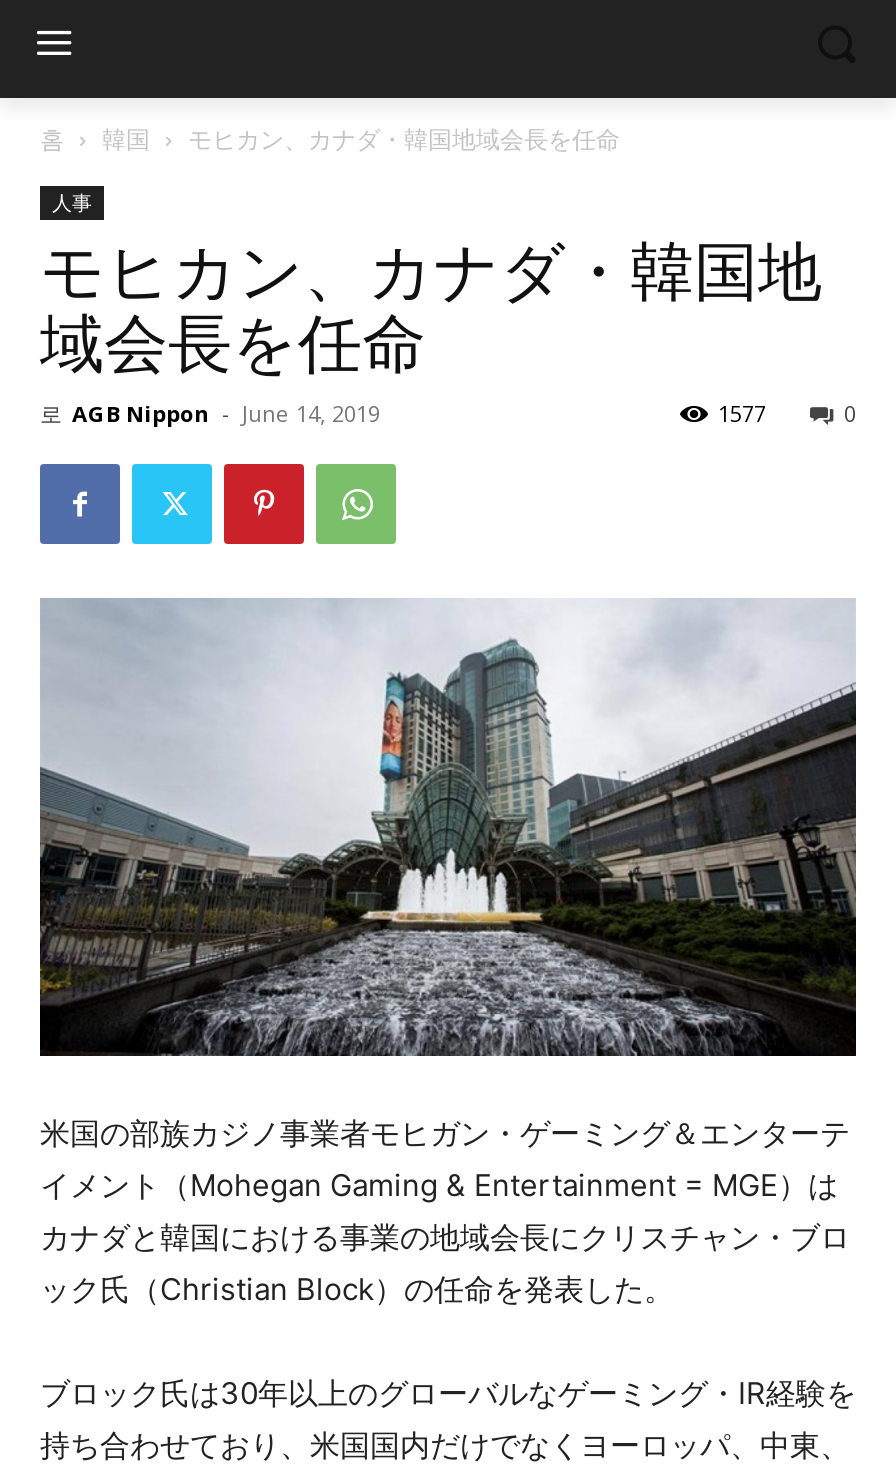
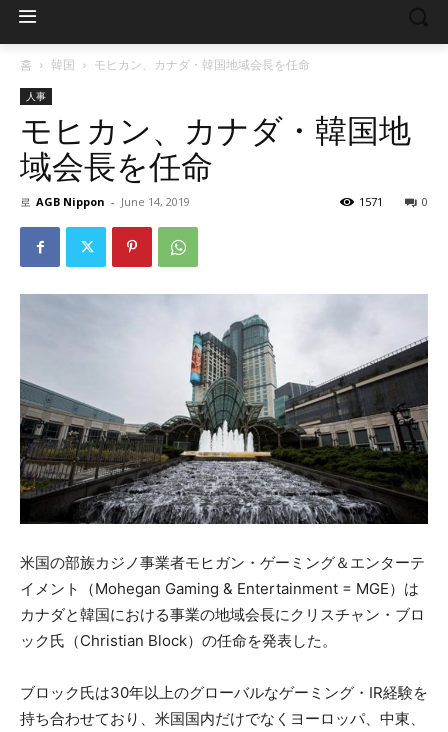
- 1577
+ 1571
